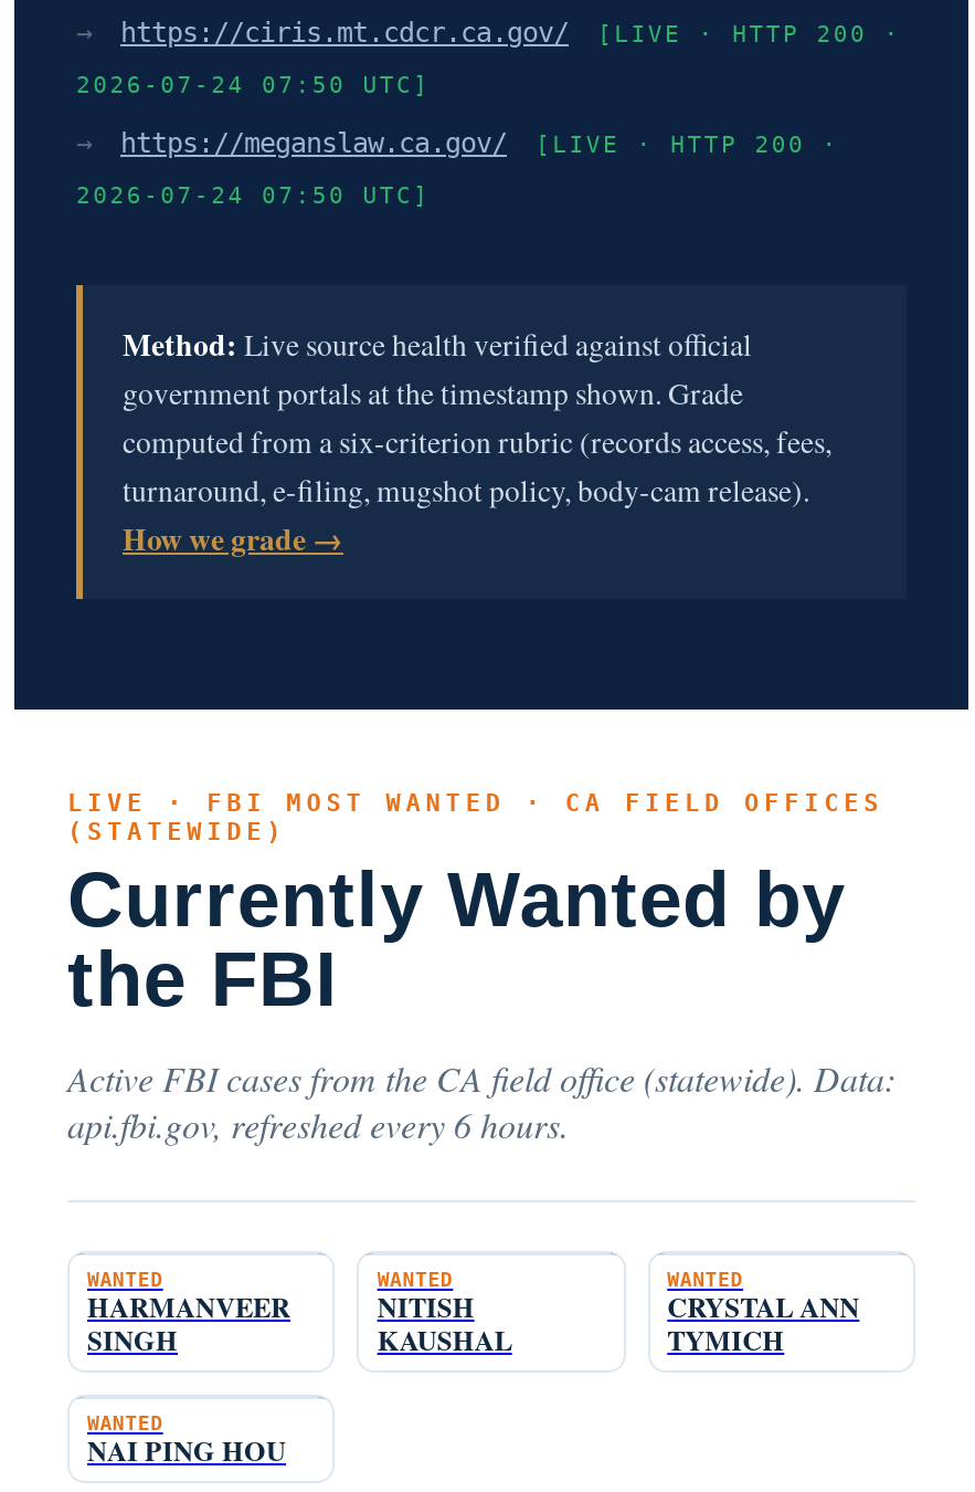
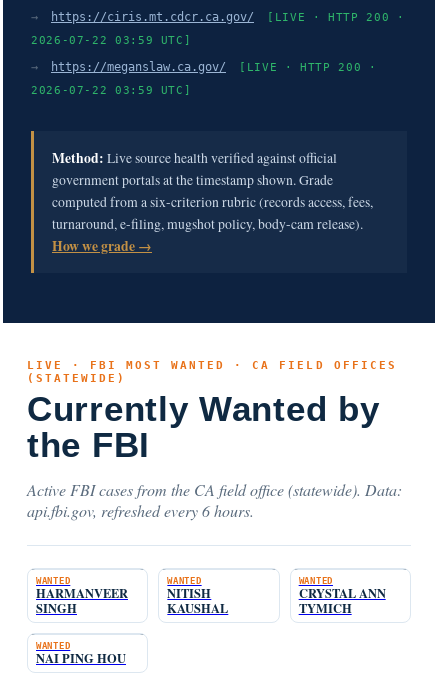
- 2026-07-24 07:50 UTC]
+ 2026-07-22 03:59 UTC]

- 2026-07-24 07:50 UTC]
+ 2026-07-22 03:59 UTC]
